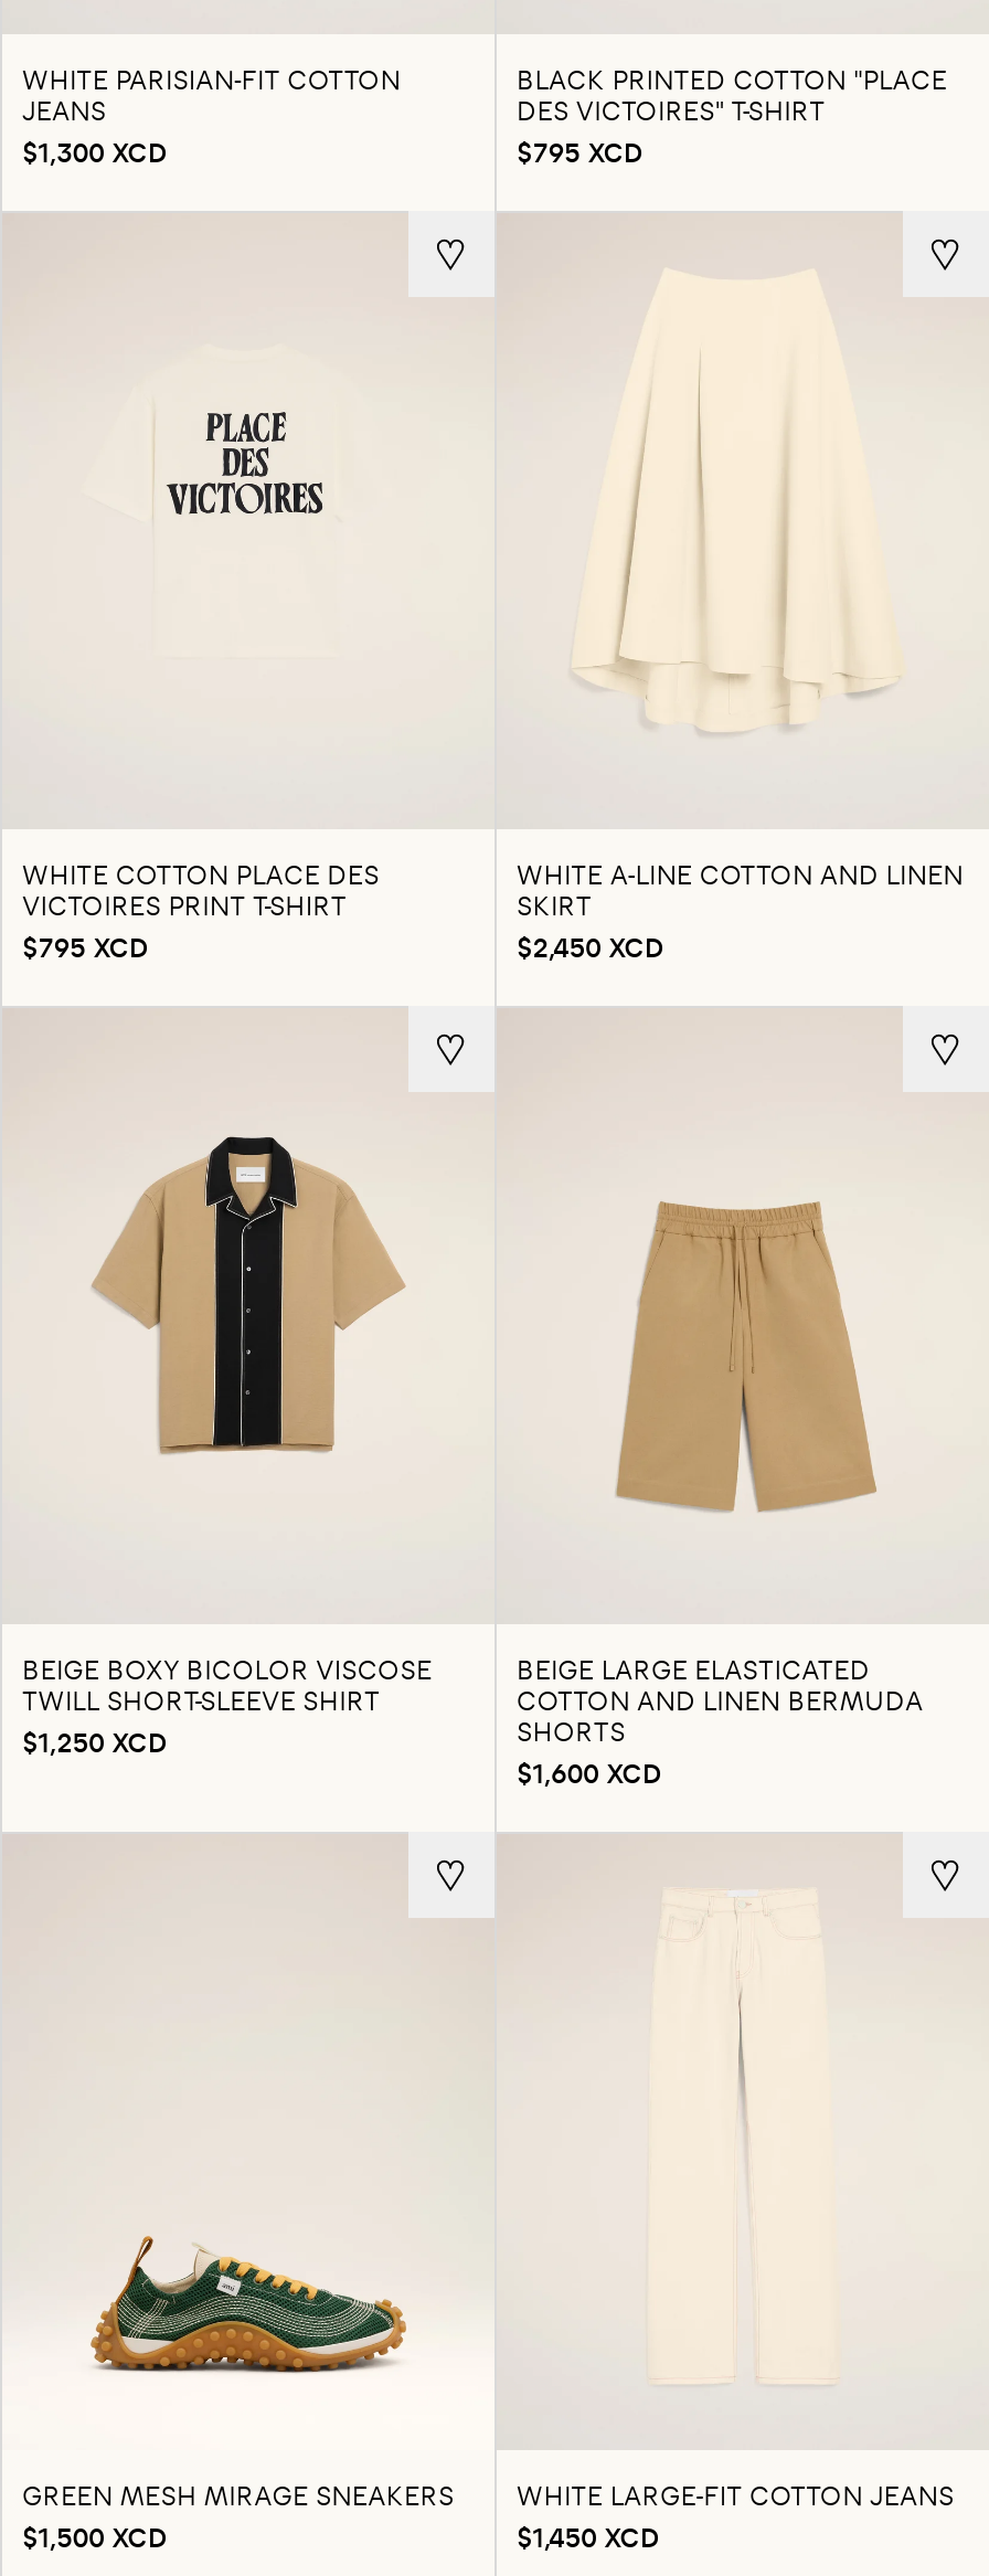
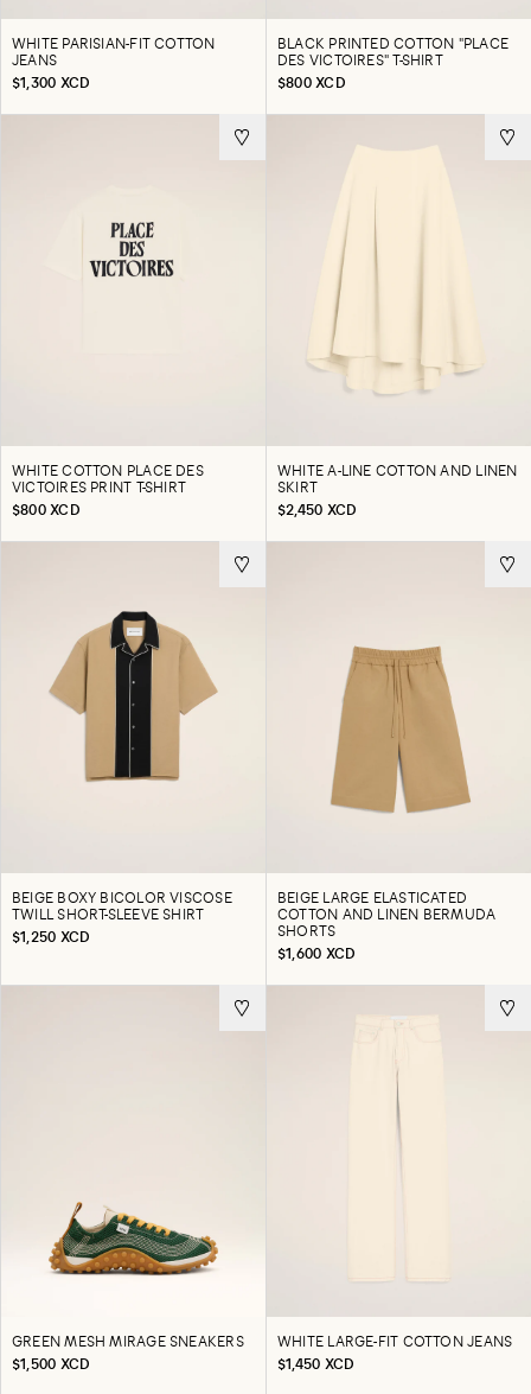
- $795 XCD
+ $800 XCD

- $795 XCD
+ $800 XCD
